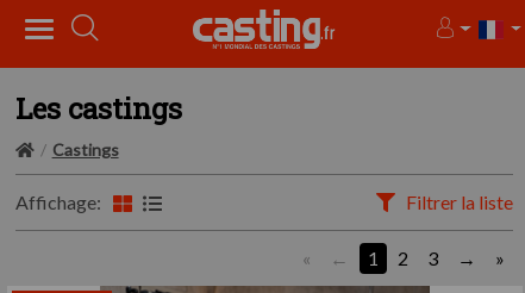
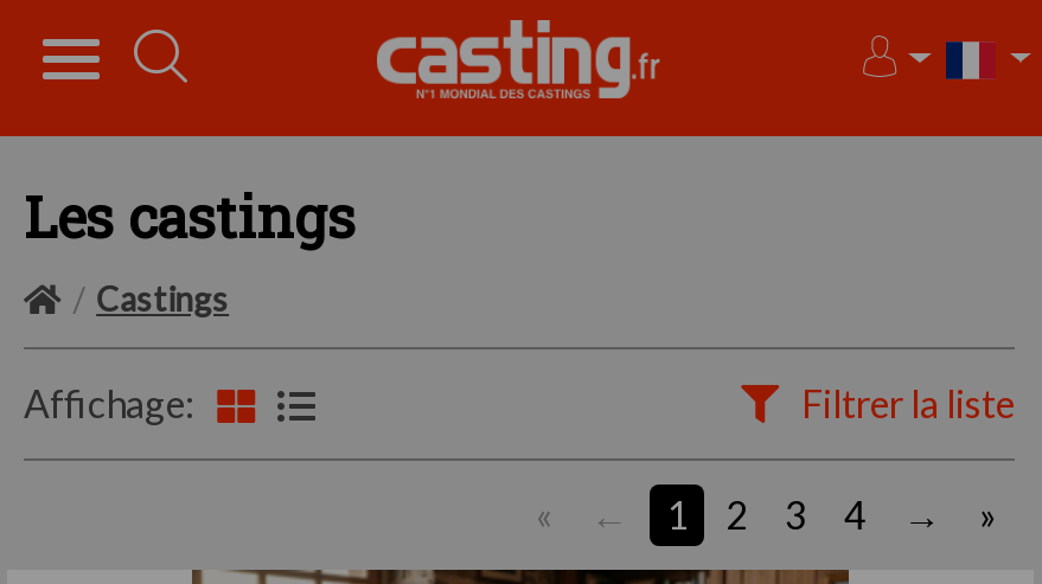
+ 4
